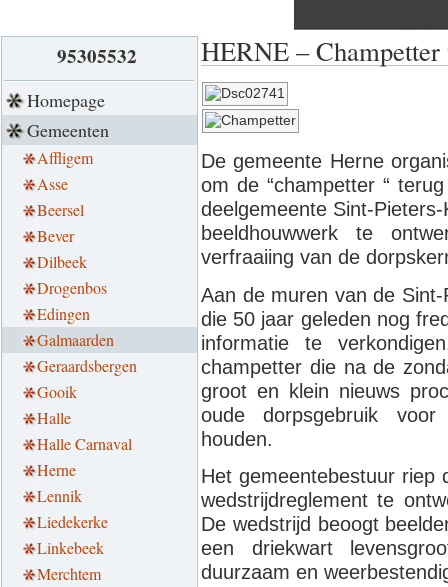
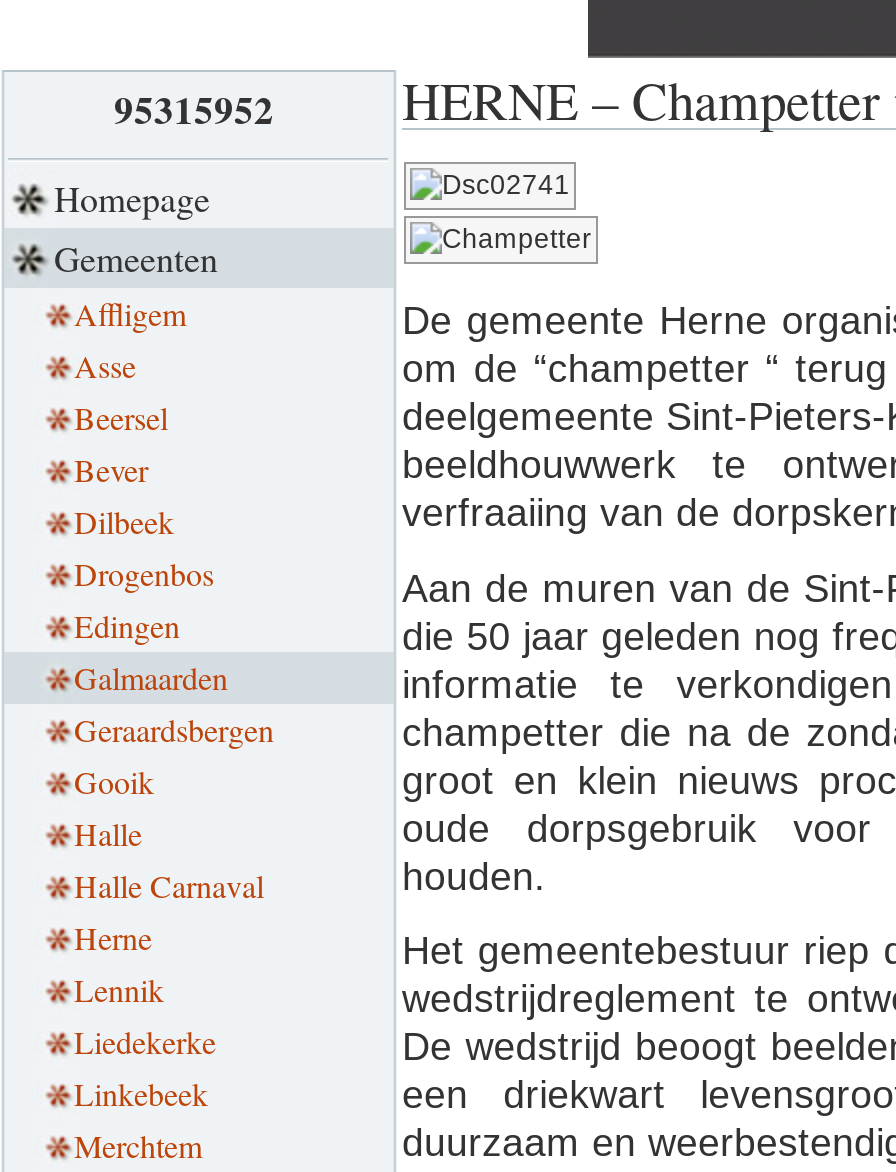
- 95305532
+ 95315952
